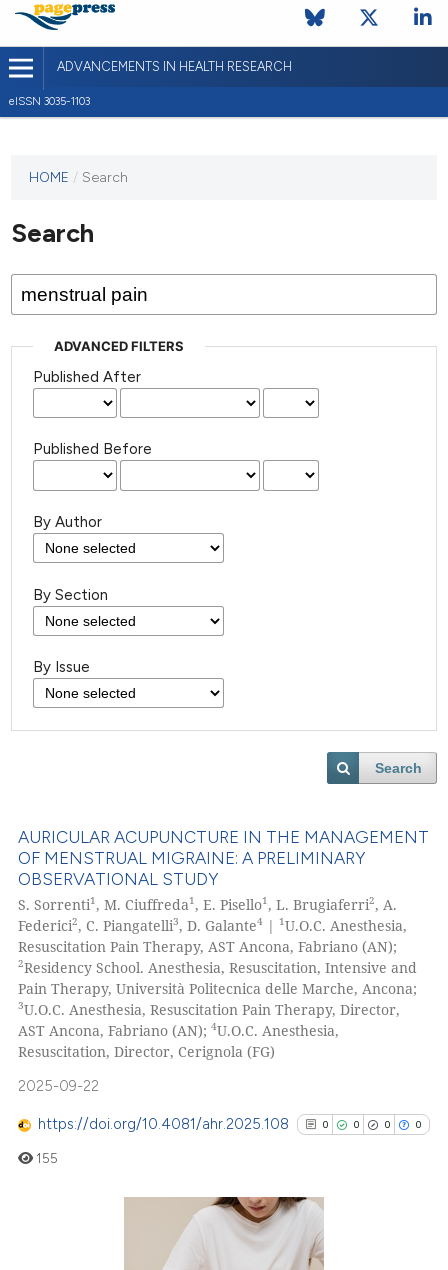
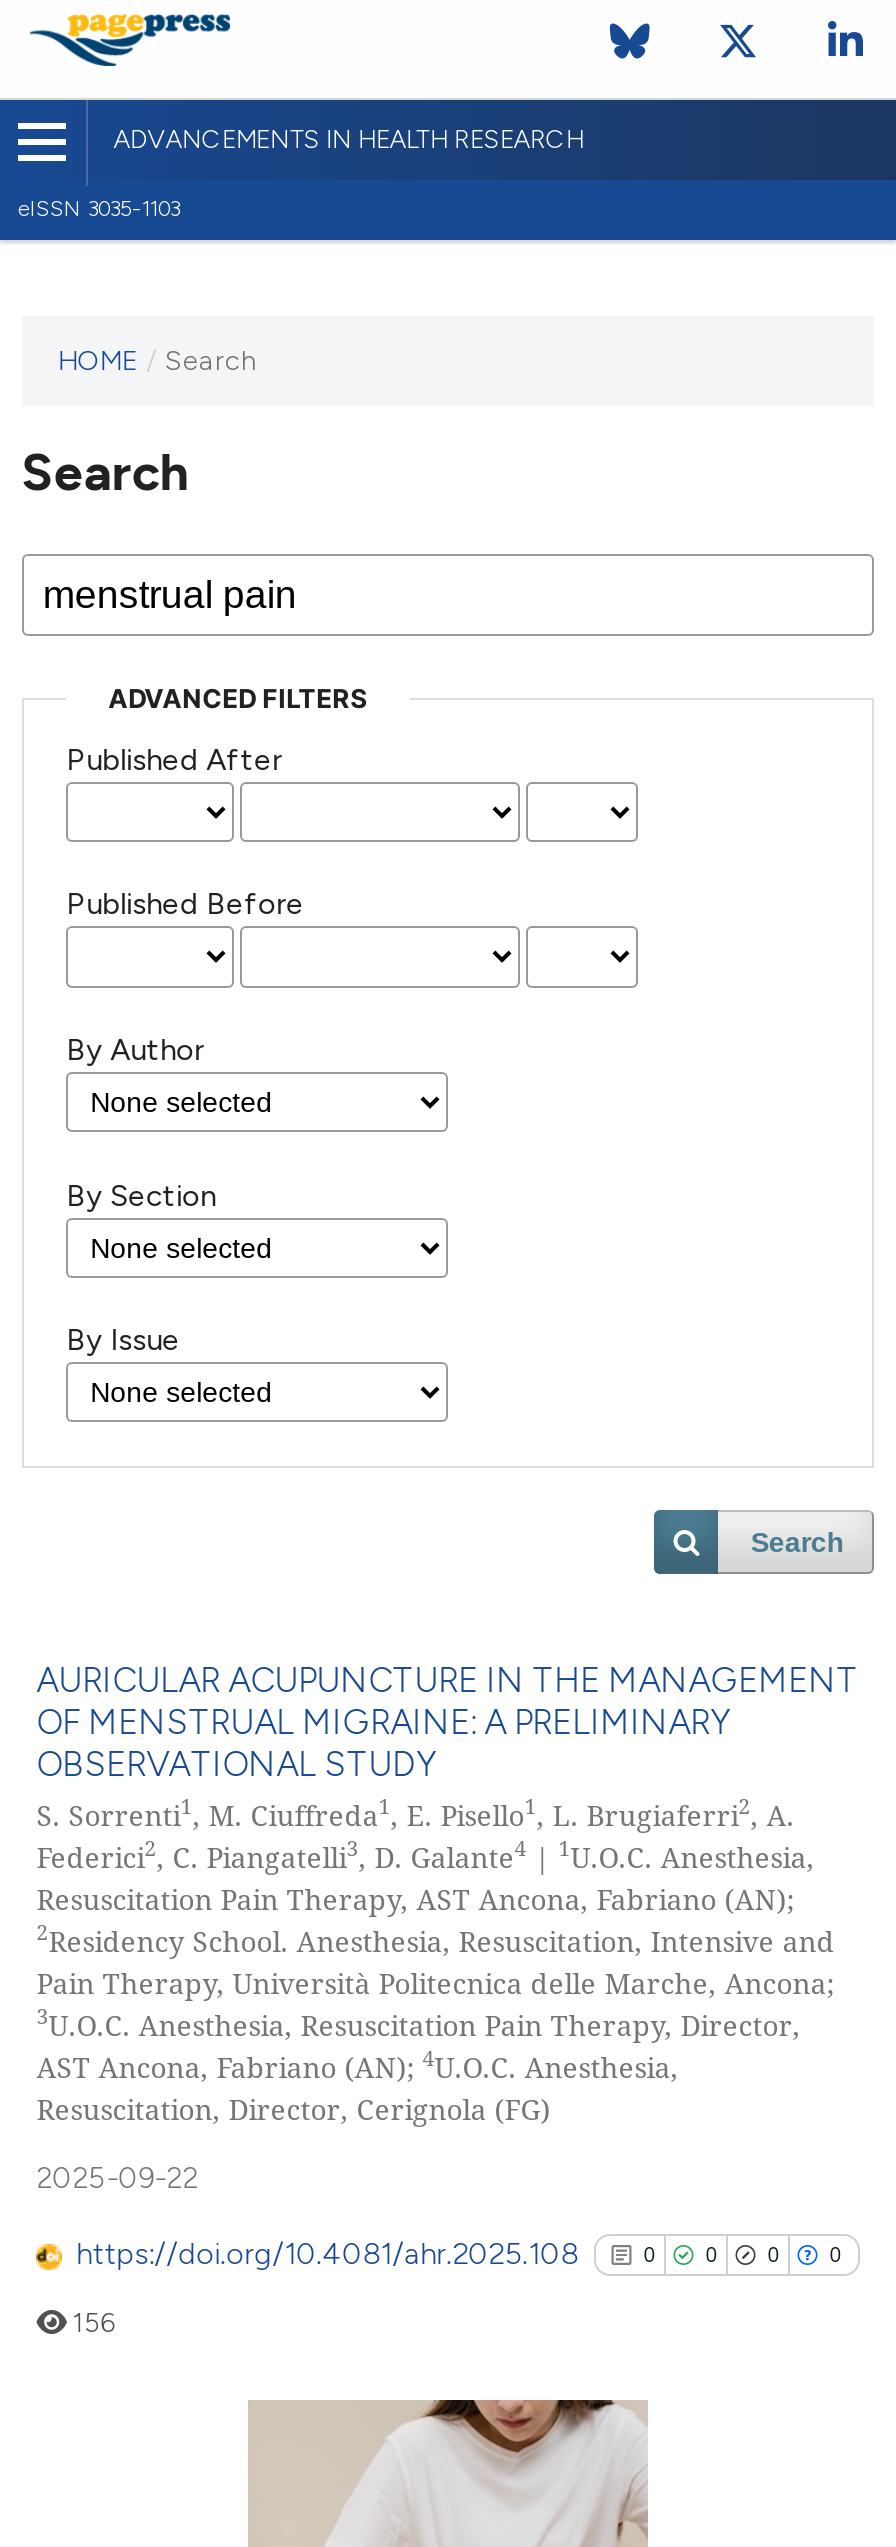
- 155
+ 156
